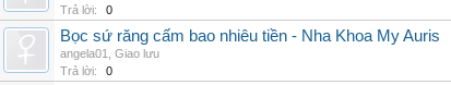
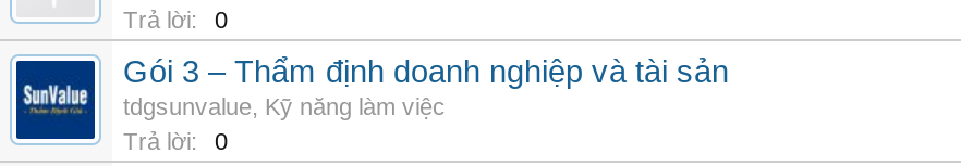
+ [image]

- Bọc sứ răng cấm bao nhiêu tiền - Nha Khoa My Auris
- angela01, Giao lưu
+ Gói 3 – Thẩm định doanh nghiệp và tài sản
+ tdgsunvalue, Kỹ năng làm việc
